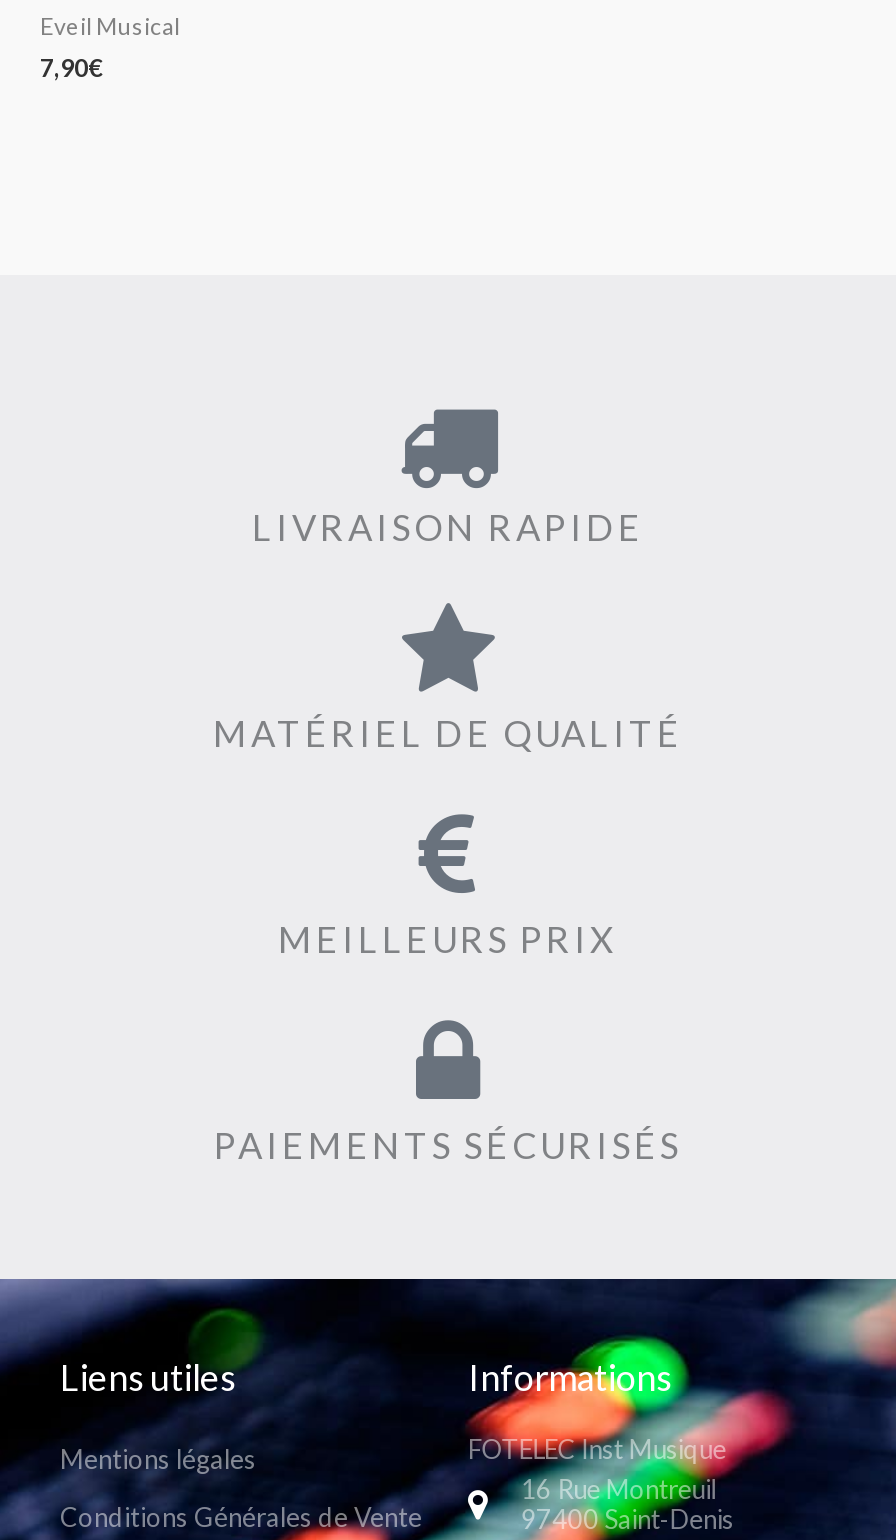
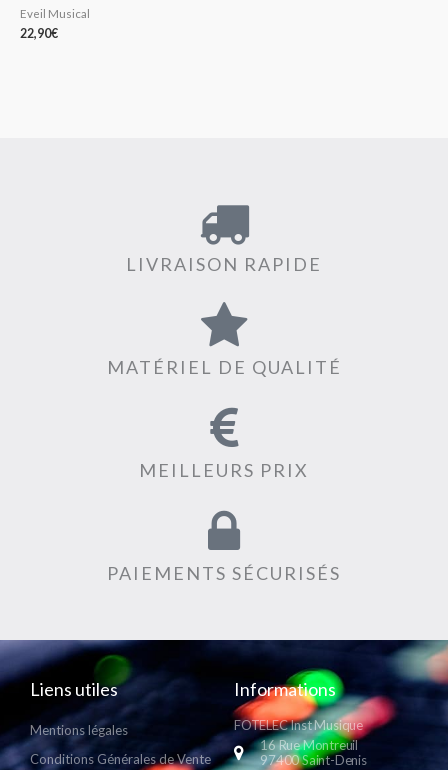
- 7,90€
+ 22,90€
